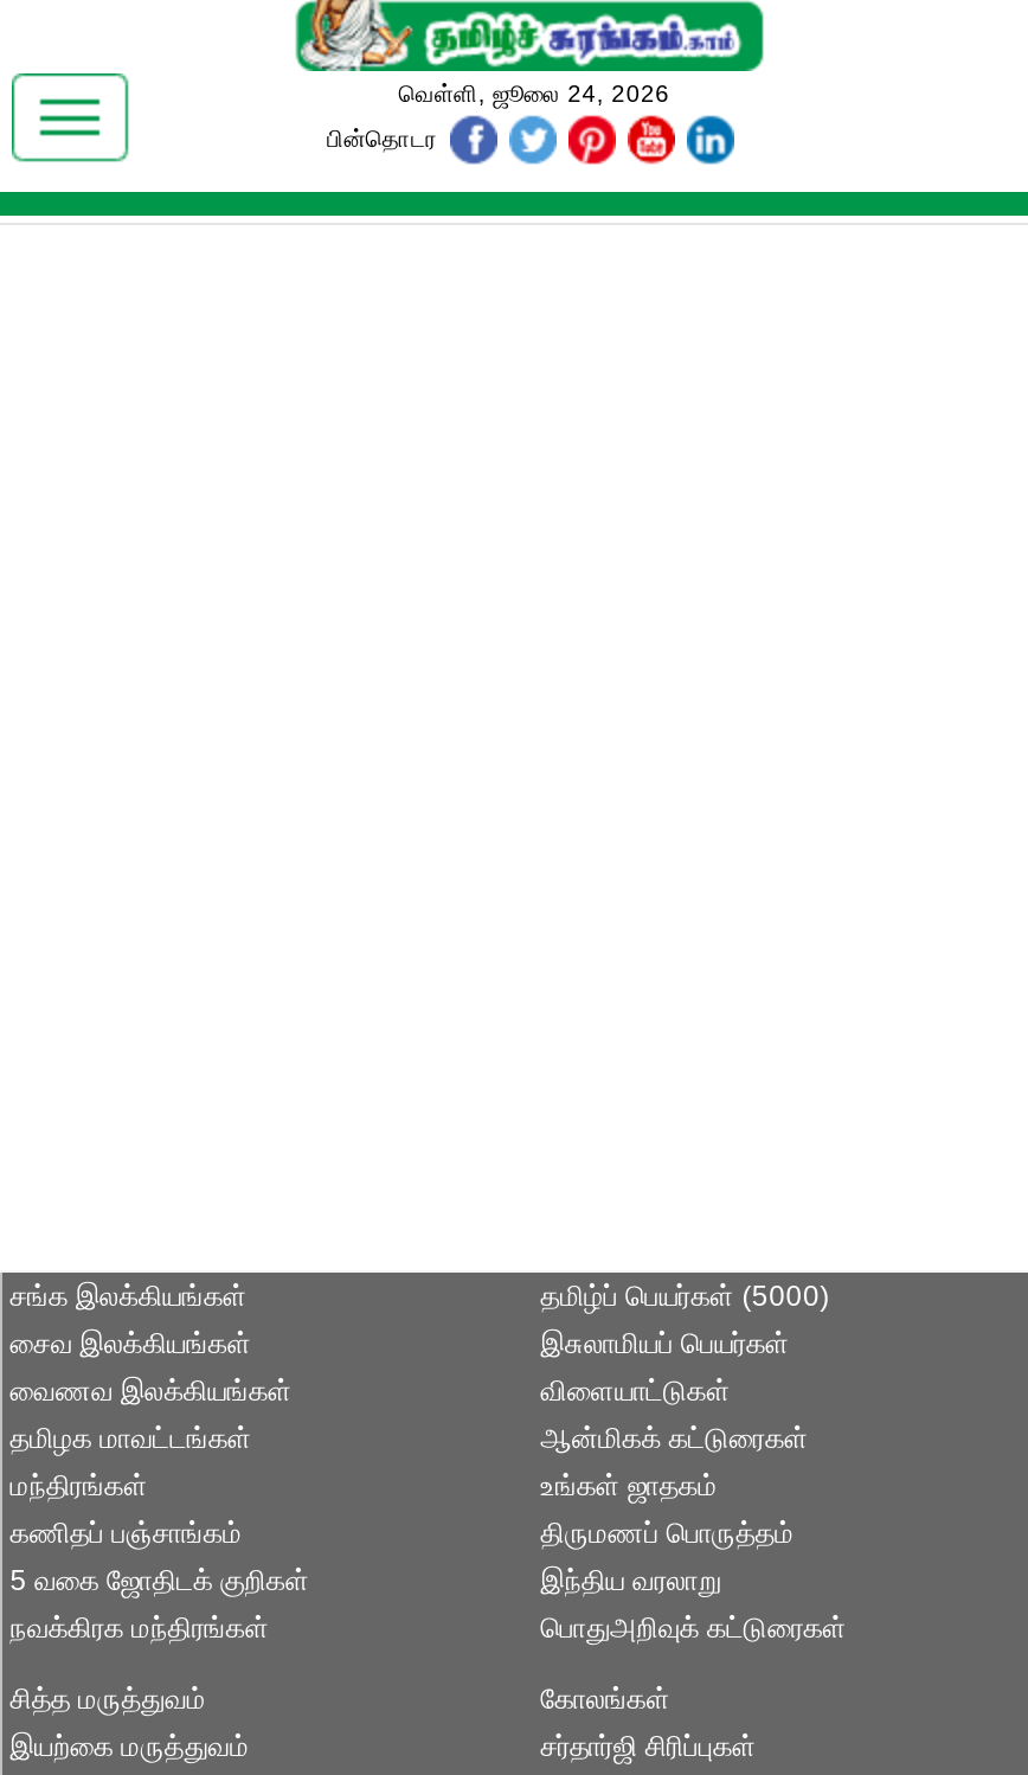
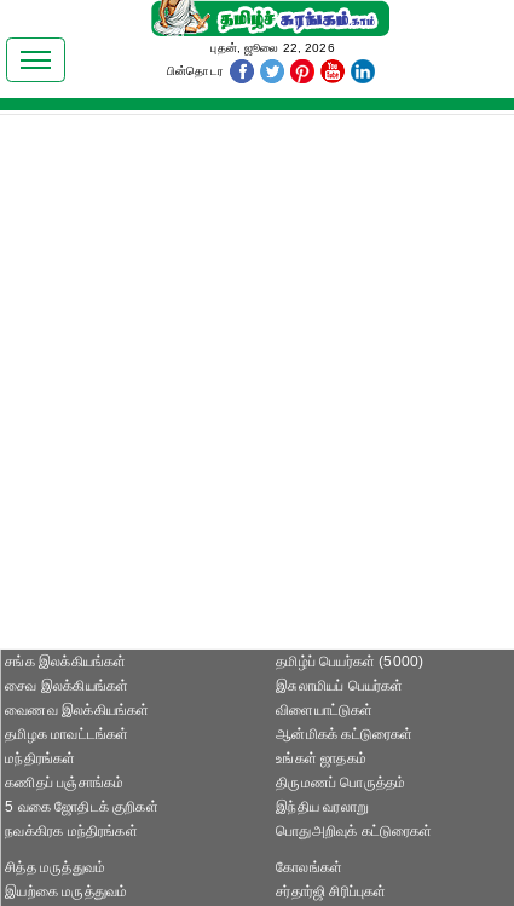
- வெள்ளி, ஜூலை 24, 2026
+ புதன், ஜூலை 22, 2026
